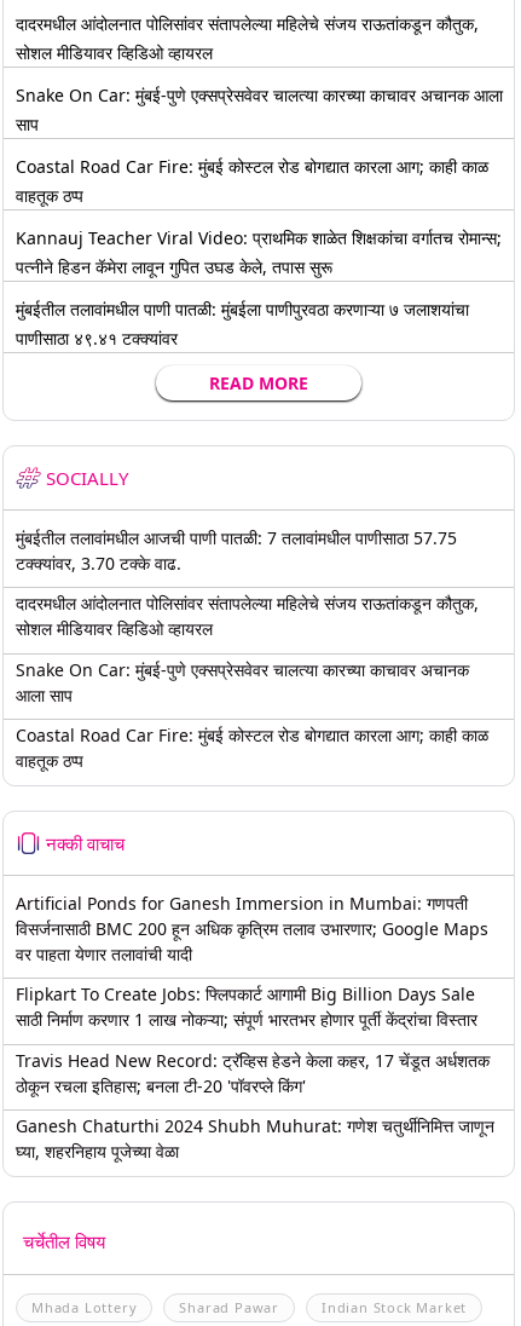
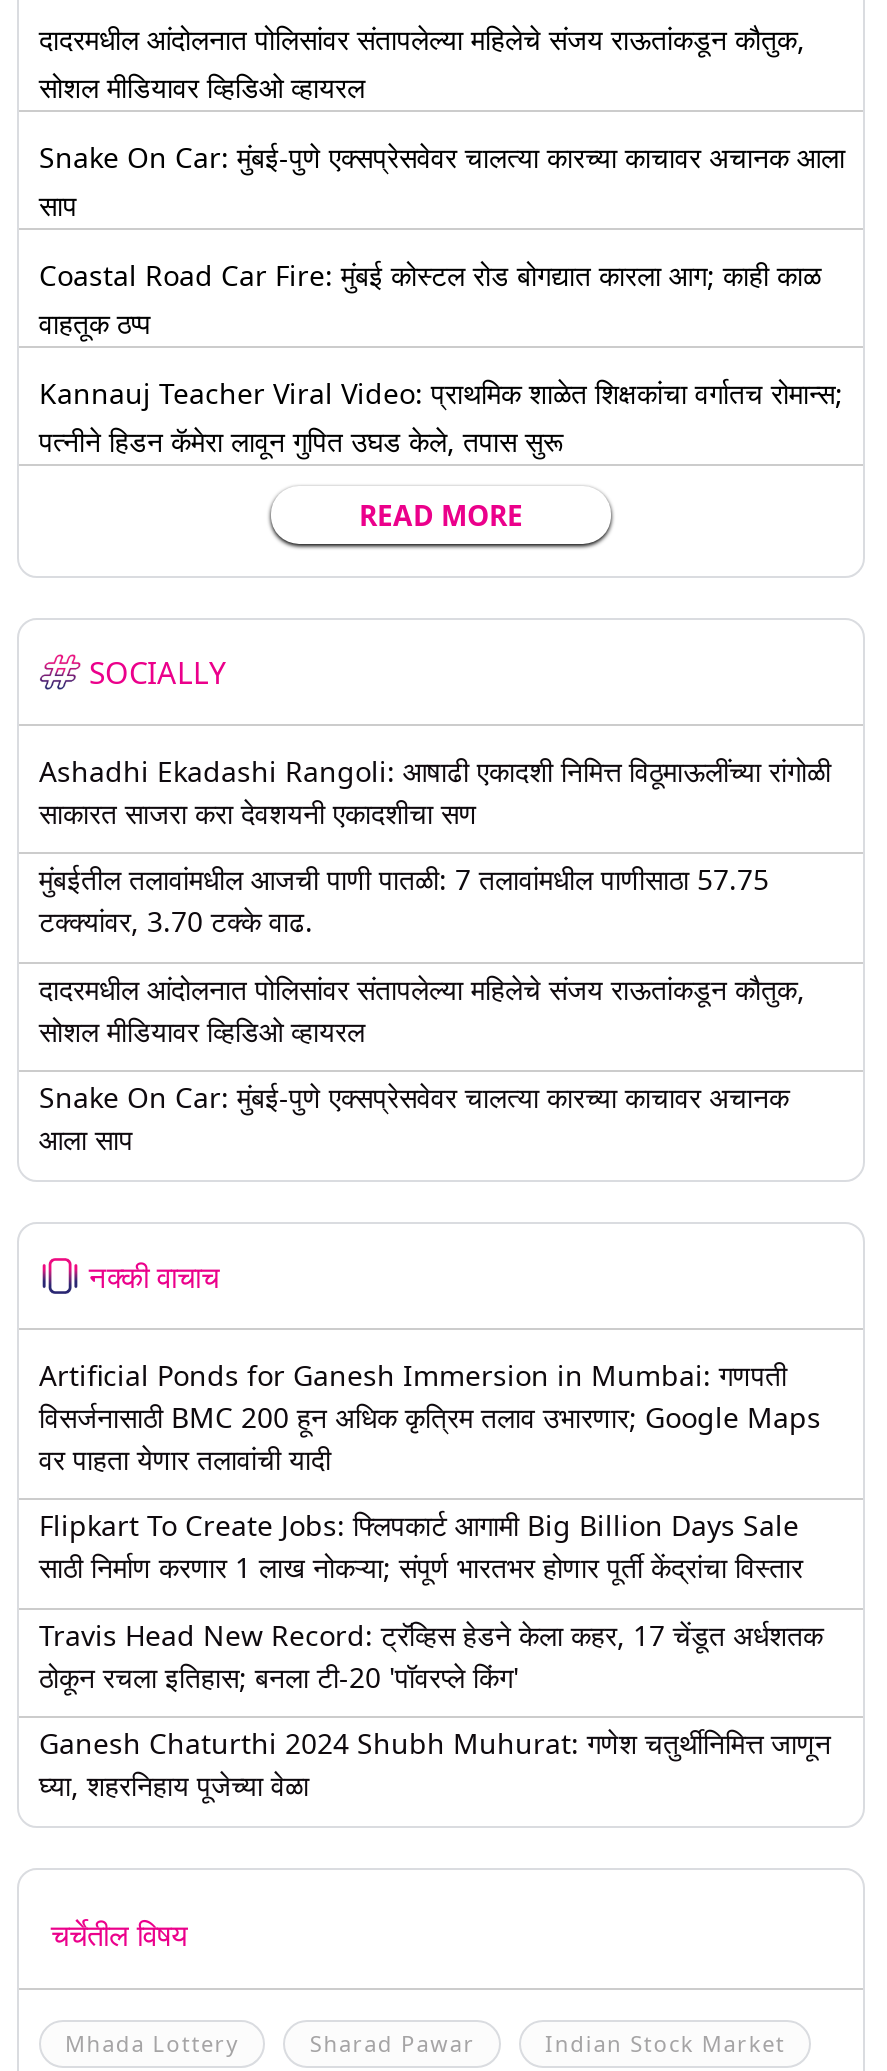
- मुंबईतील तलावांमधील पाणी पातळी: मुंबईला पाणीपुरवठा करणाऱ्या ७ जलाशयांचा
- पाणीसाठा ४९.४१ टक्क्यांवर

+ Ashadhi Ekadashi Rangoli: आषाढी एकादशी निमित्त विठूमाऊलींच्या रांगोळी
+ साकारत साजरा करा देवशयनी एकादशीचा सण

- Coastal Road Car Fire: मुंबई कोस्टल रोड बोगद्यात कारला आग; काही काळ
- वाहतूक ठप्प
